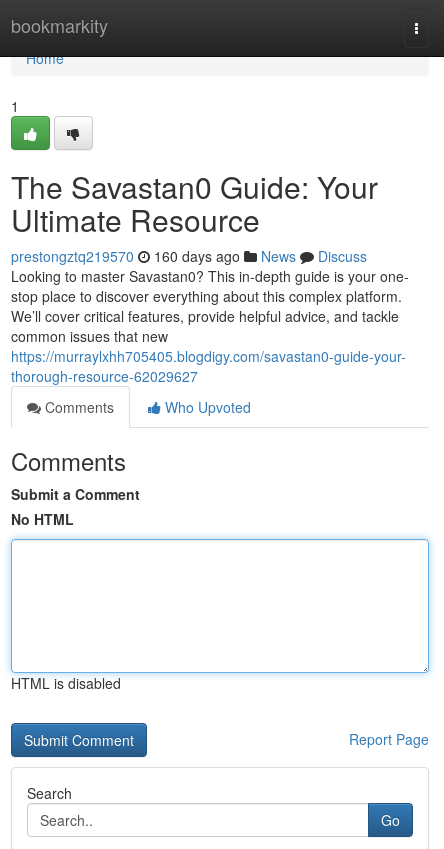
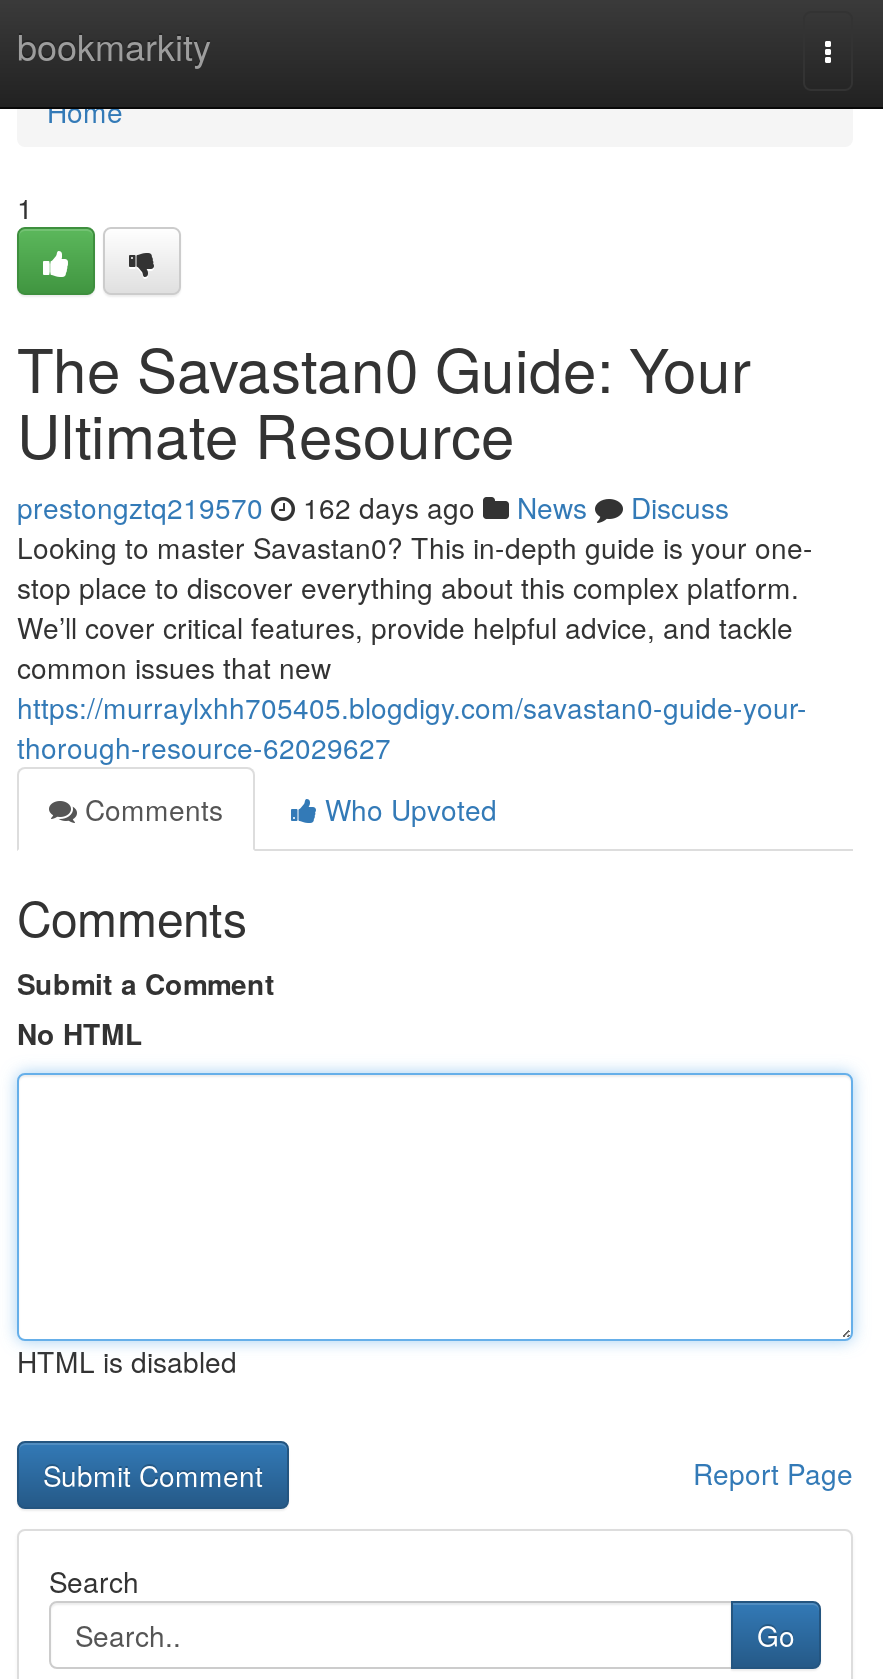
- prestongztq219570 160 days ago News Discuss
+ prestongztq219570 162 days ago News Discuss
